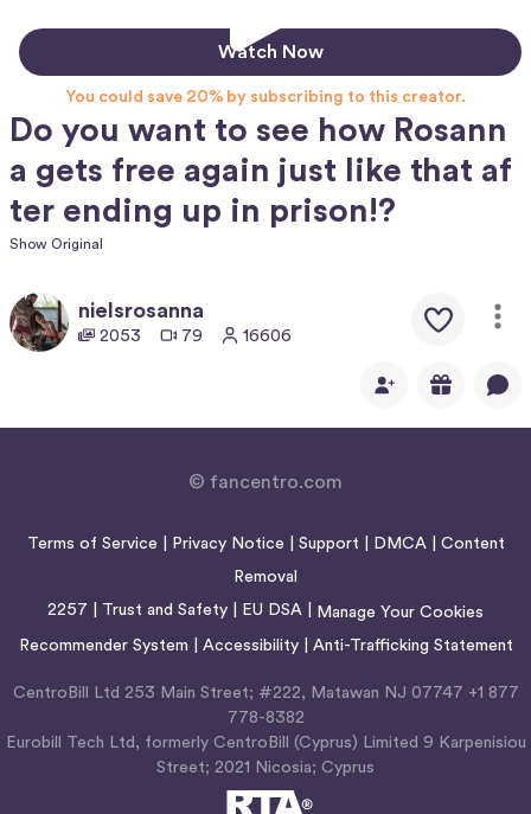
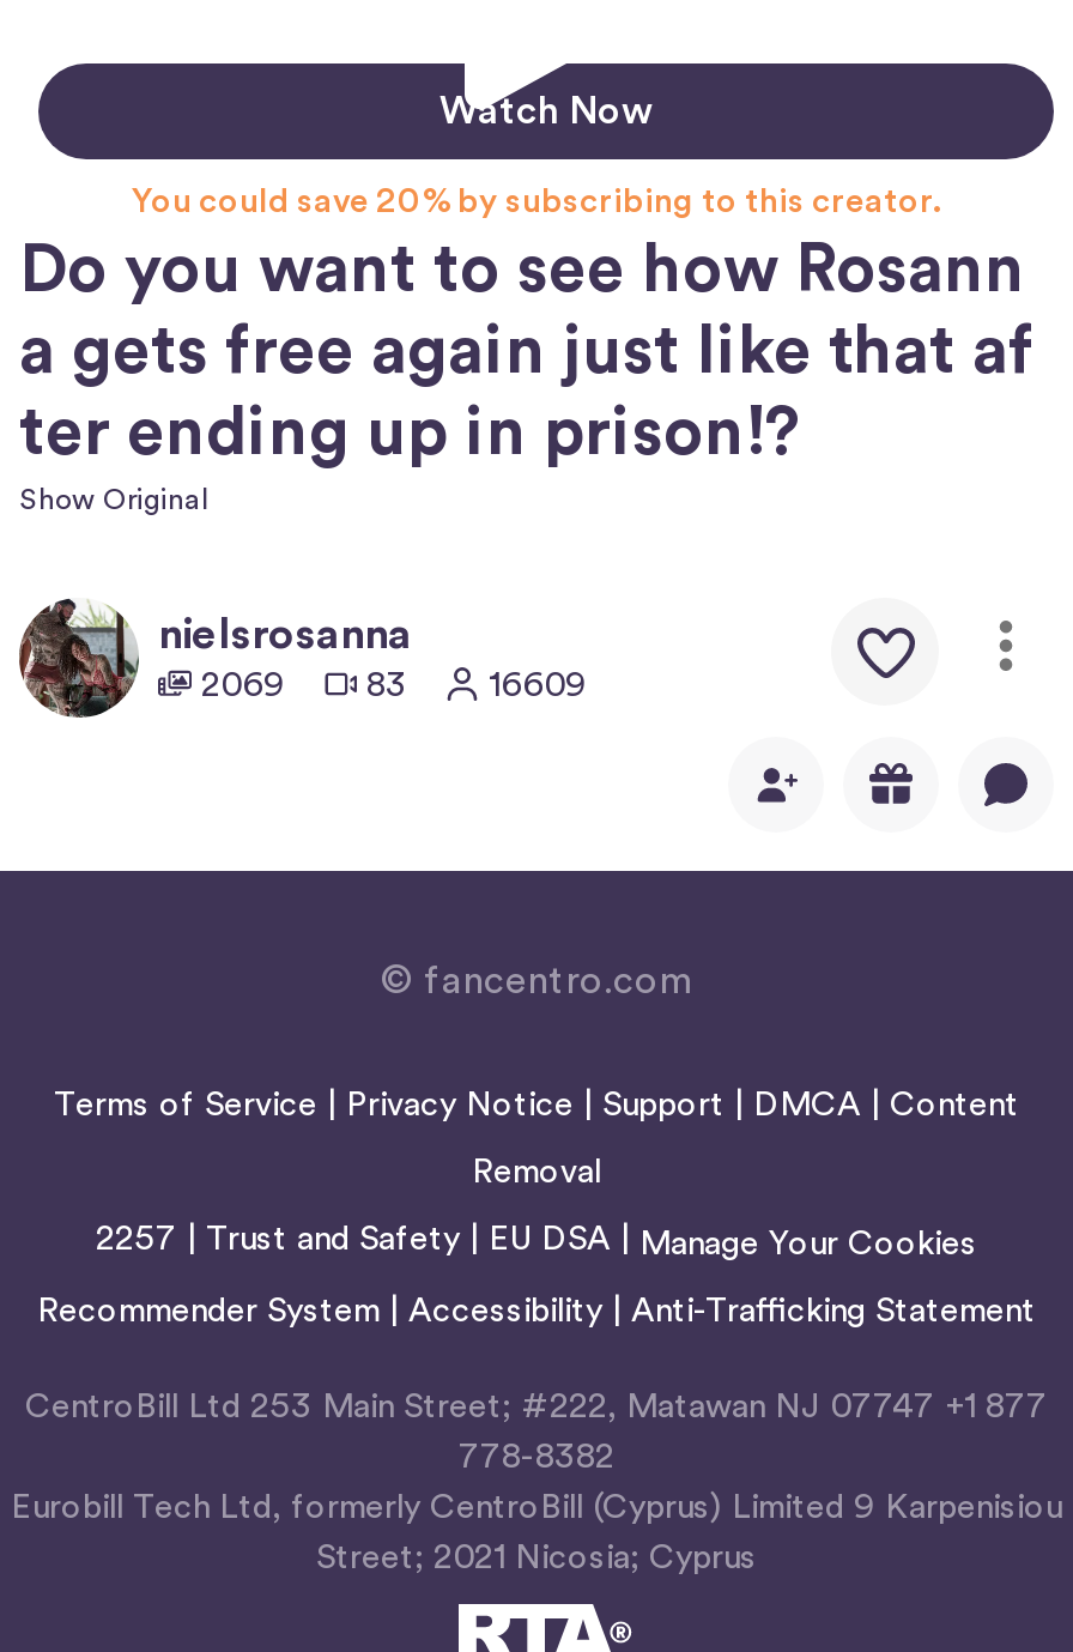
- 2053
+ 2069

- 79
+ 83

- 16606
+ 16609
